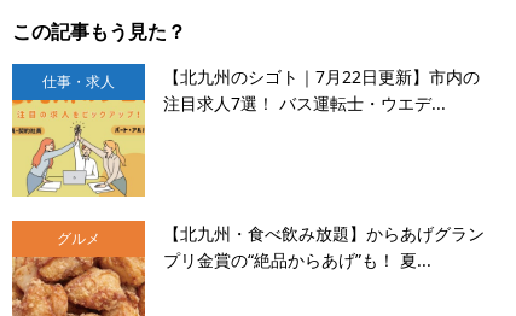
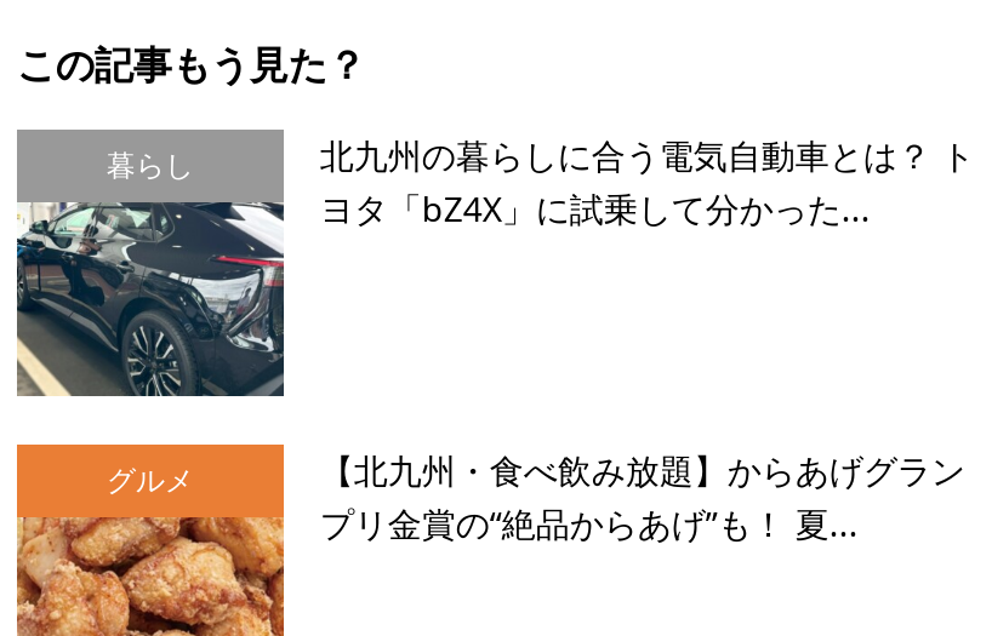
- [image]
- 仕事・求人
- 【北九州のシゴト｜7月22日更新】市内の
- 注目求人7選！ バス運転士・ウエデ...
+ [image]
+ 暮らし
+ 北九州の暮らしに合う電気自動車とは？ ト
+ ヨタ「bZ4X」に試乗して分かった...
